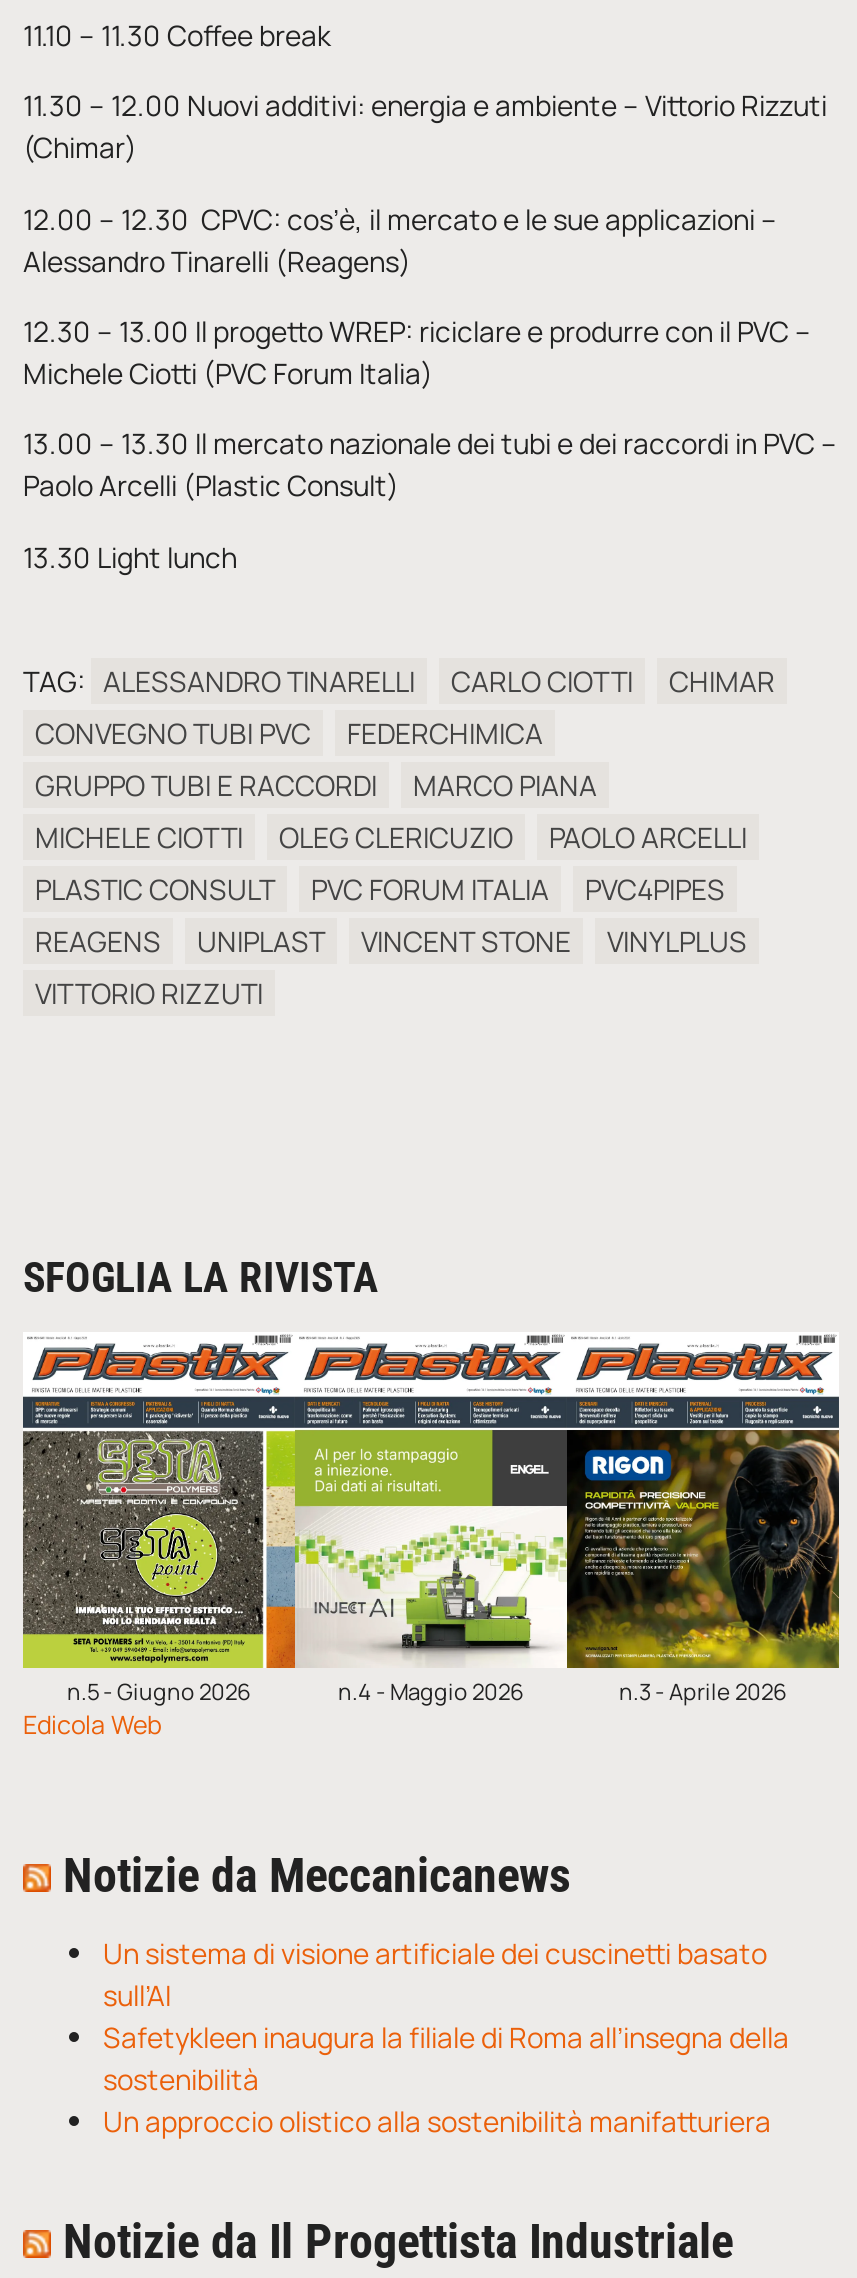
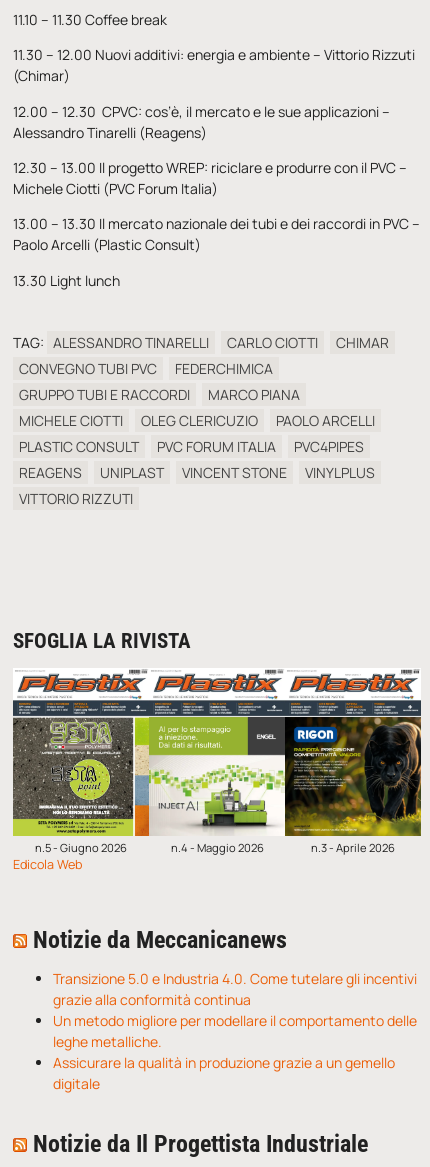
- Un sistema di visione artificiale dei cuscinetti basato
- sull’AI
- Safetykleen inaugura la filiale di Roma all’insegna della
- sostenibilità
- Un approccio olistico alla sostenibilità manifatturiera
+ Transizione 5.0 e Industria 4.0. Come tutelare gli incentivi
+ grazie alla conformità continua
+ Un metodo migliore per modellare il comportamento delle
+ leghe metalliche.
+ Assicurare la qualità in produzione grazie a un gemello
+ digitale
